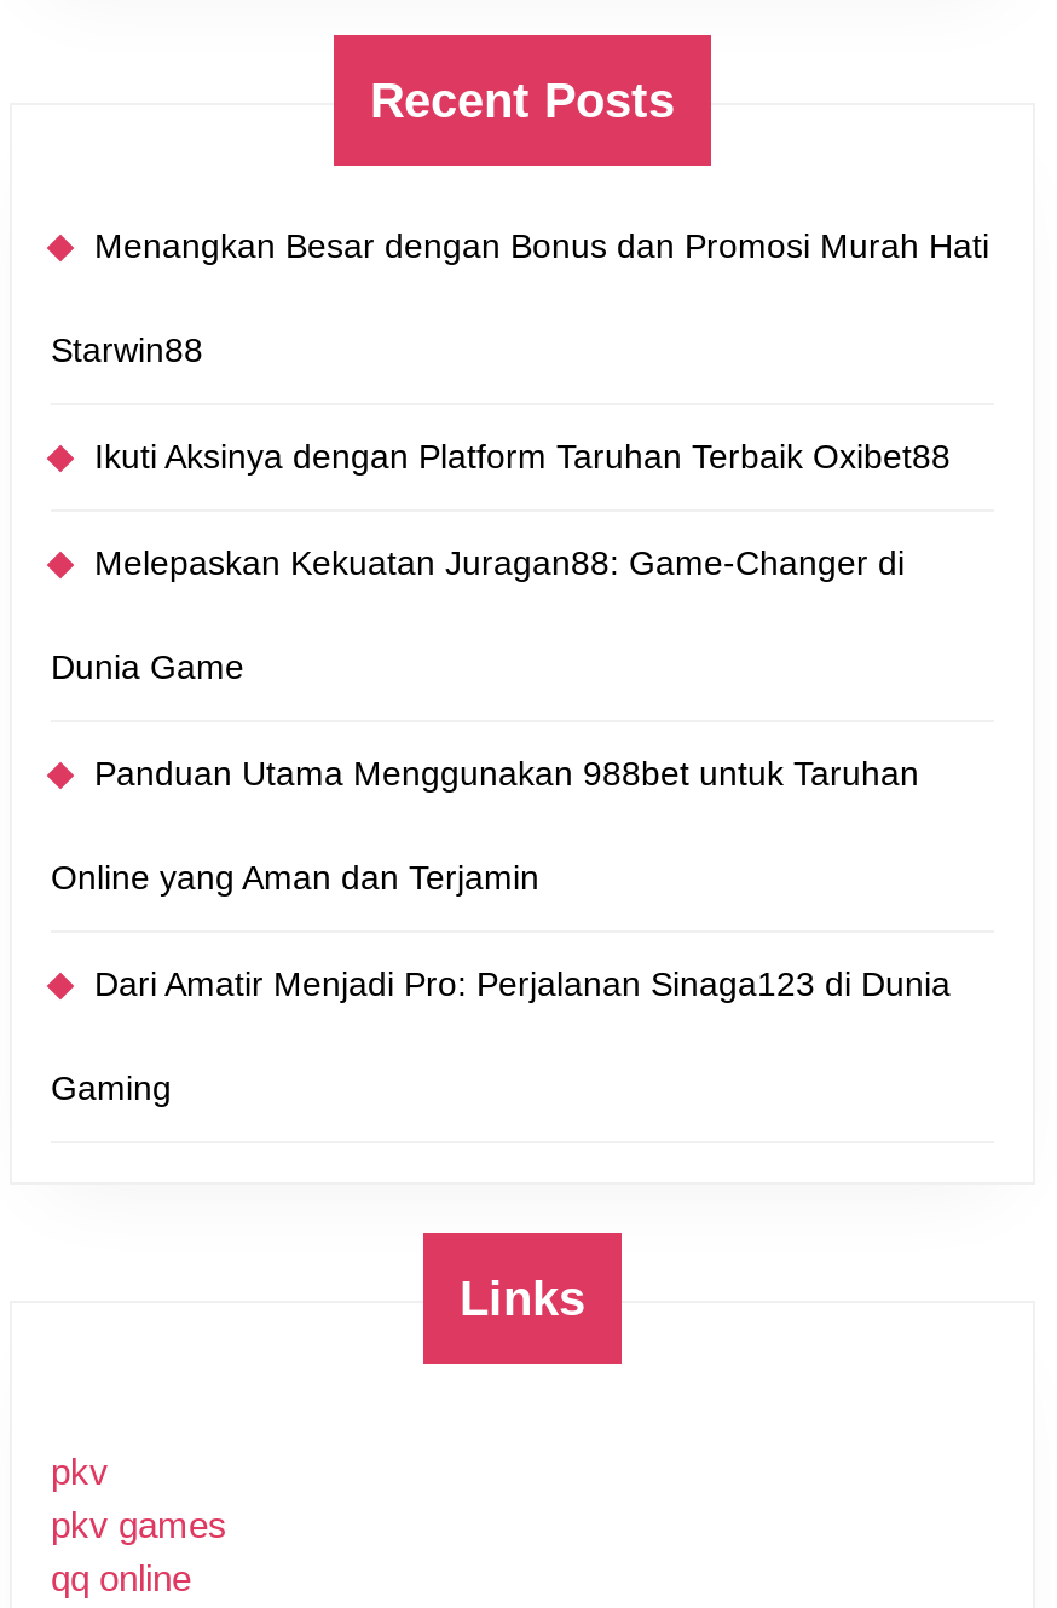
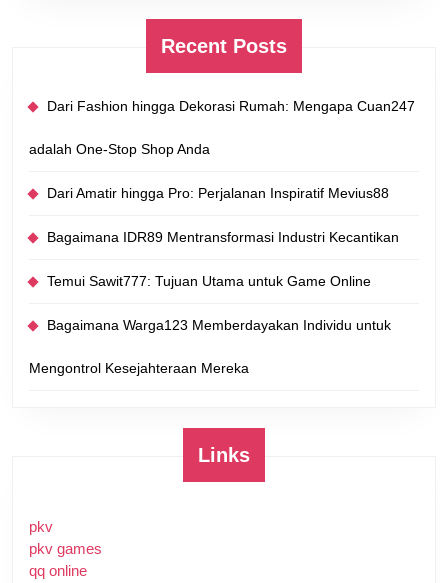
- Menangkan Besar dengan Bonus dan Promosi Murah Hati
- Starwin88
- Ikuti Aksinya dengan Platform Taruhan Terbaik Oxibet88
- Melepaskan Kekuatan Juragan88: Game-Changer di
- Dunia Game
- Panduan Utama Menggunakan 988bet untuk Taruhan
- Online yang Aman dan Terjamin
- Dari Amatir Menjadi Pro: Perjalanan Sinaga123 di Dunia
- Gaming
+ Dari Fashion hingga Dekorasi Rumah: Mengapa Cuan247
+ adalah One-Stop Shop Anda
+ Dari Amatir hingga Pro: Perjalanan Inspiratif Mevius88
+ Bagaimana IDR89 Mentransformasi Industri Kecantikan
+ Temui Sawit777: Tujuan Utama untuk Game Online
+ Bagaimana Warga123 Memberdayakan Individu untuk
+ Mengontrol Kesejahteraan Mereka
